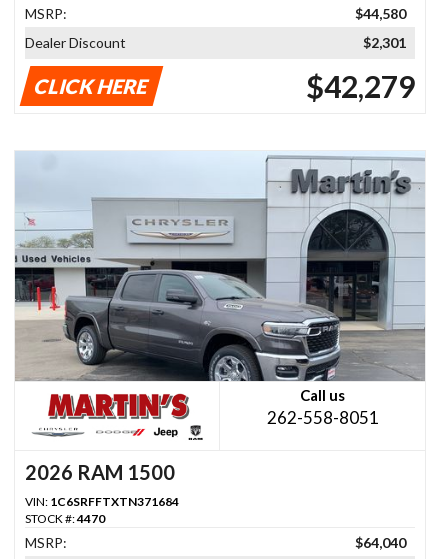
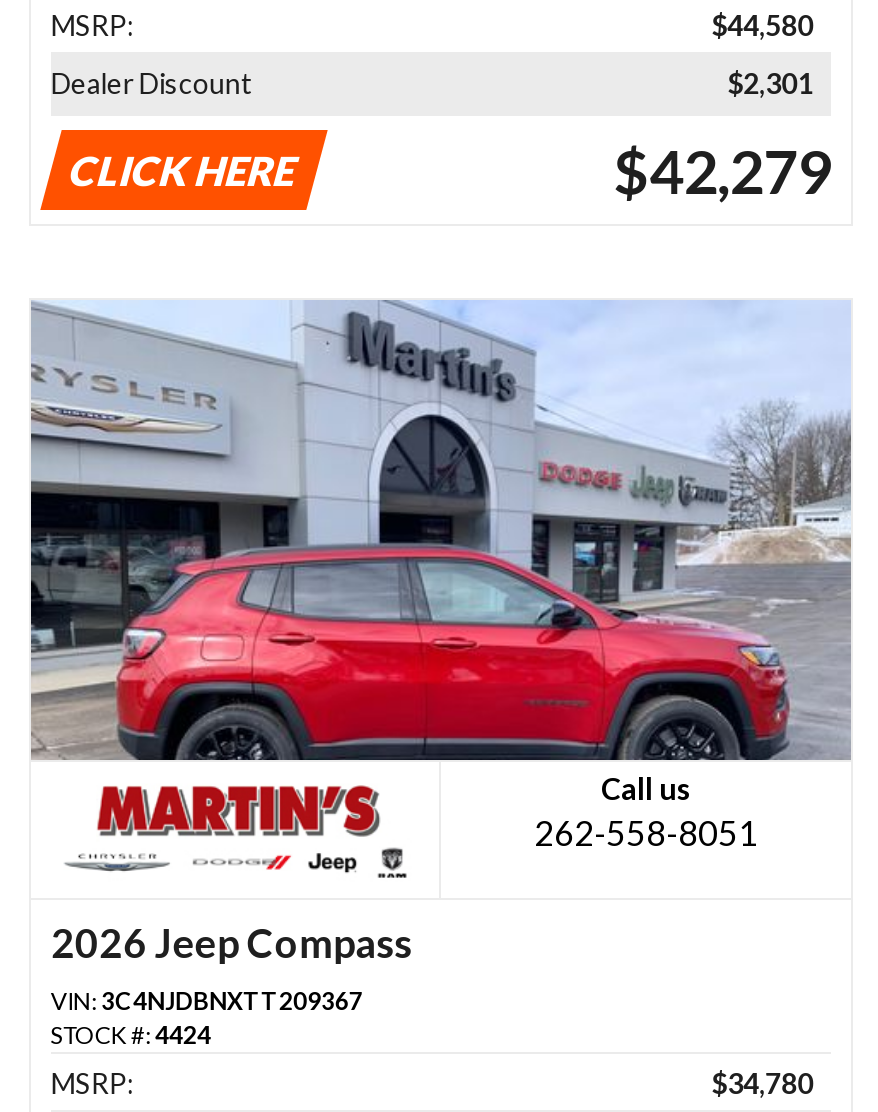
- [image]
+ [image]

- 2026 RAM 1500
- VIN: 1C6SRFFTXTN371684
- STOCK #:4470
+ 2026 Jeep Compass
+ VIN: 3C4NJDBNXTT209367
+ STOCK #:4424

- $64,040
+ $34,780
